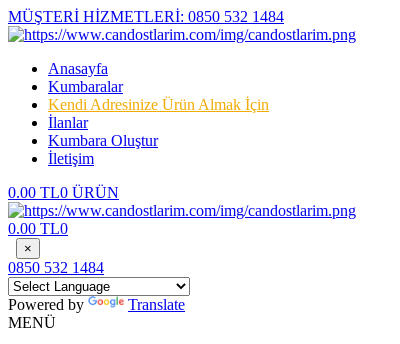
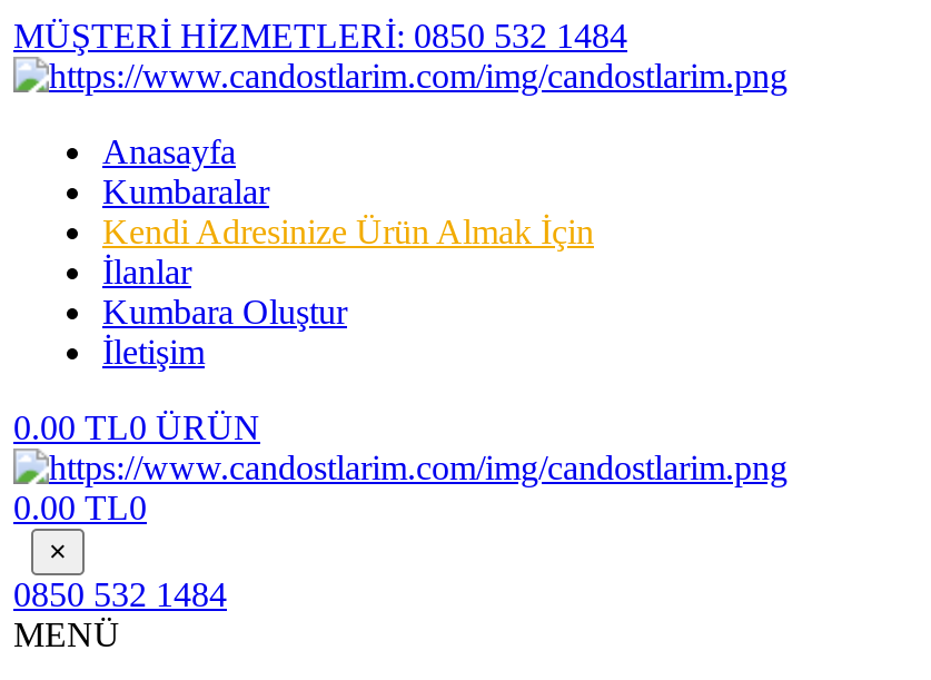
- Powered by
- Translate
